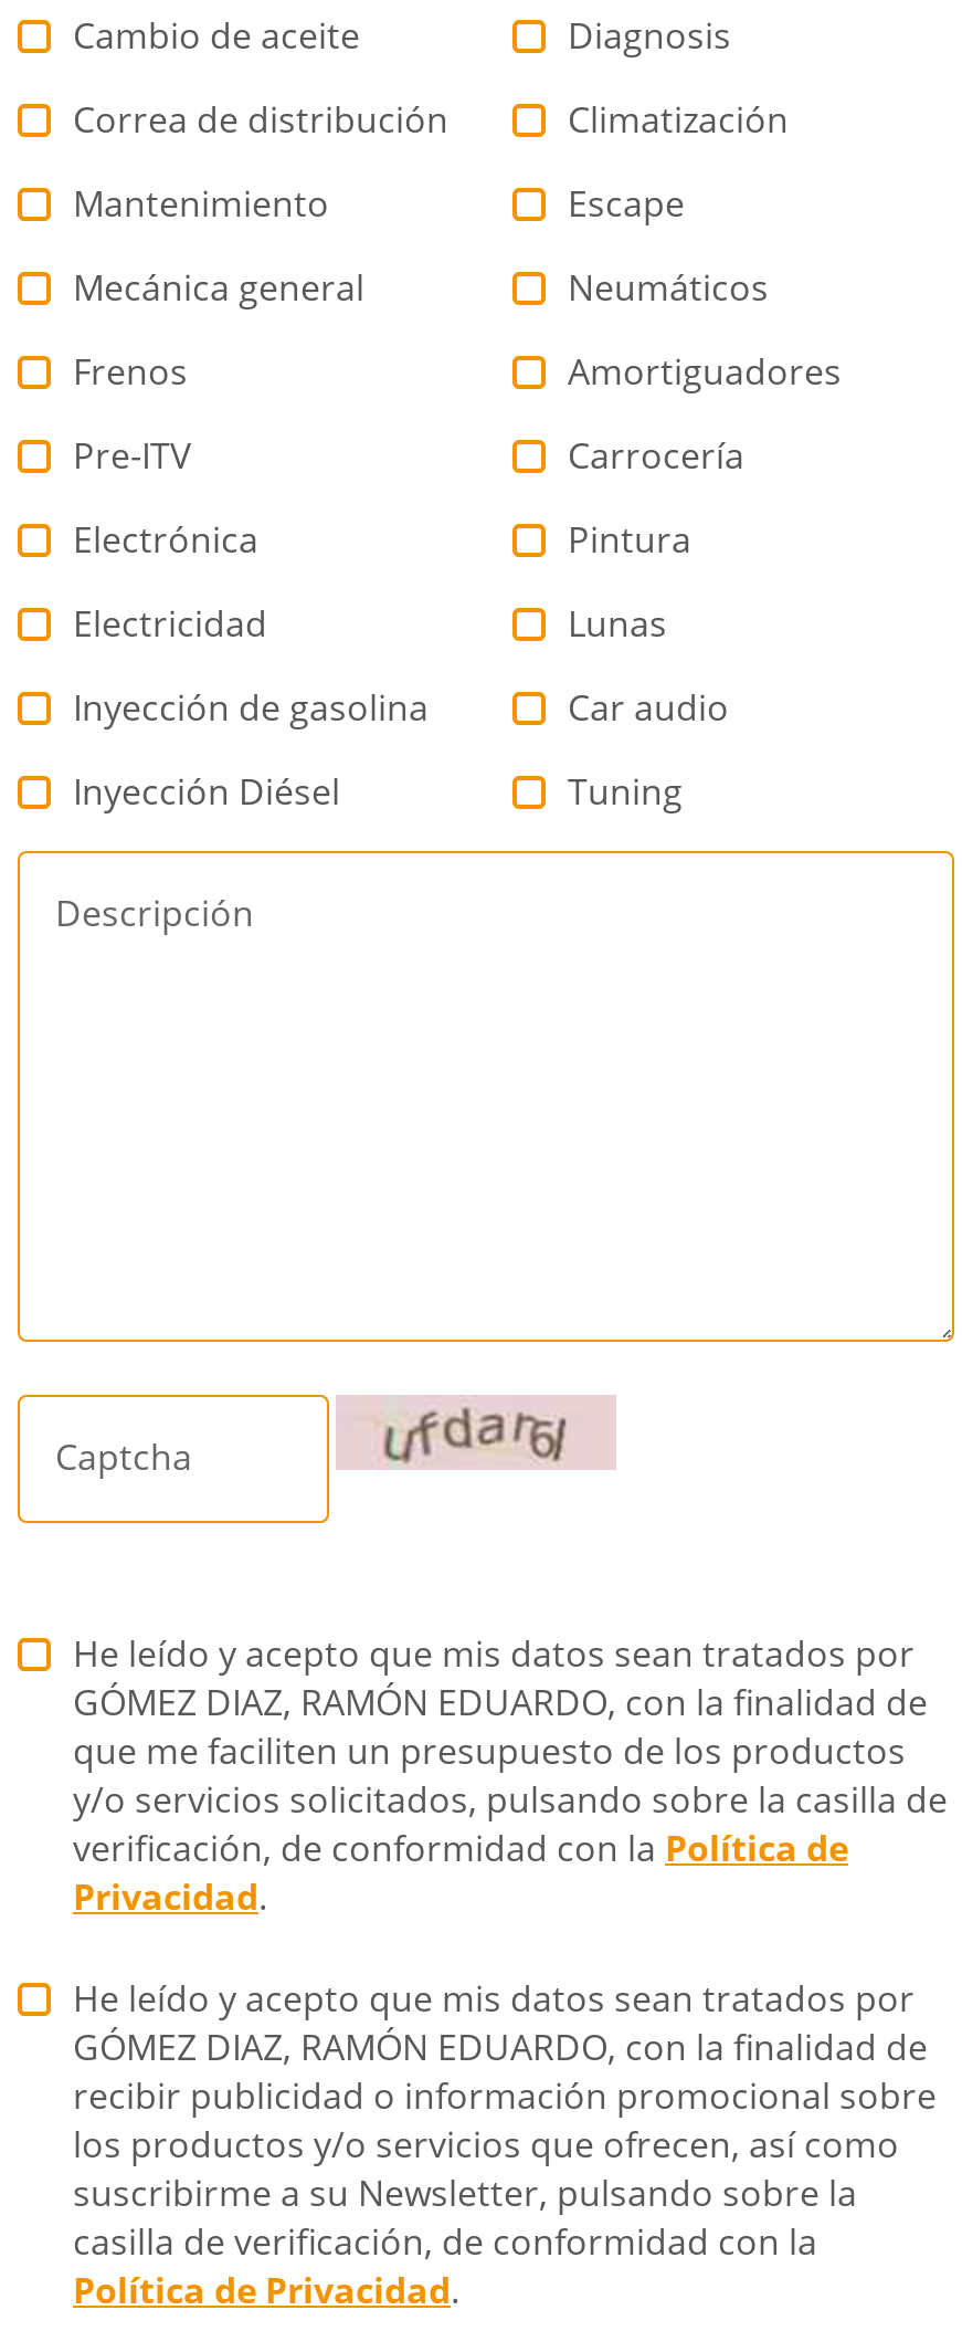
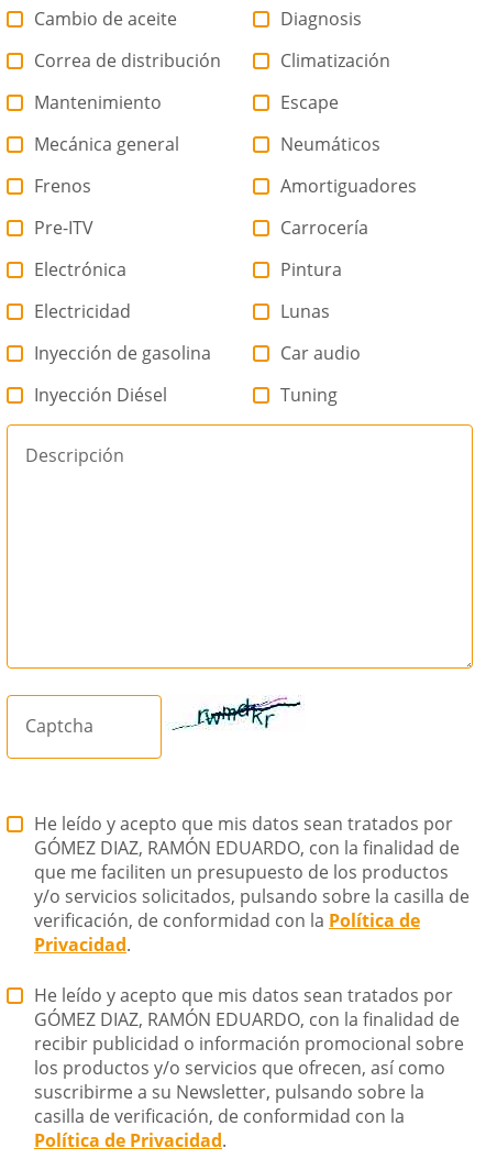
- [image]
+ [image]
